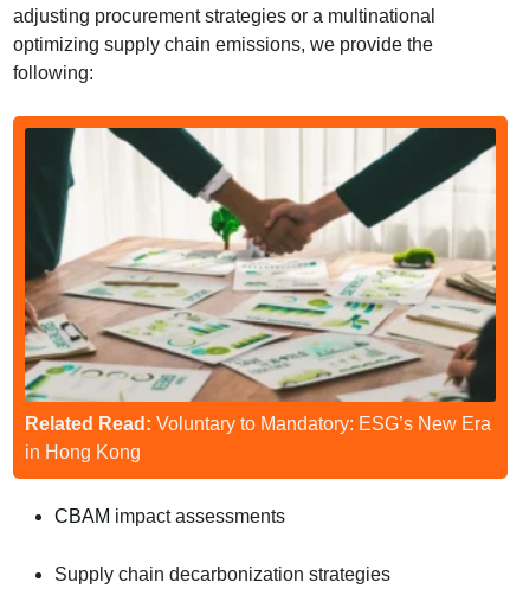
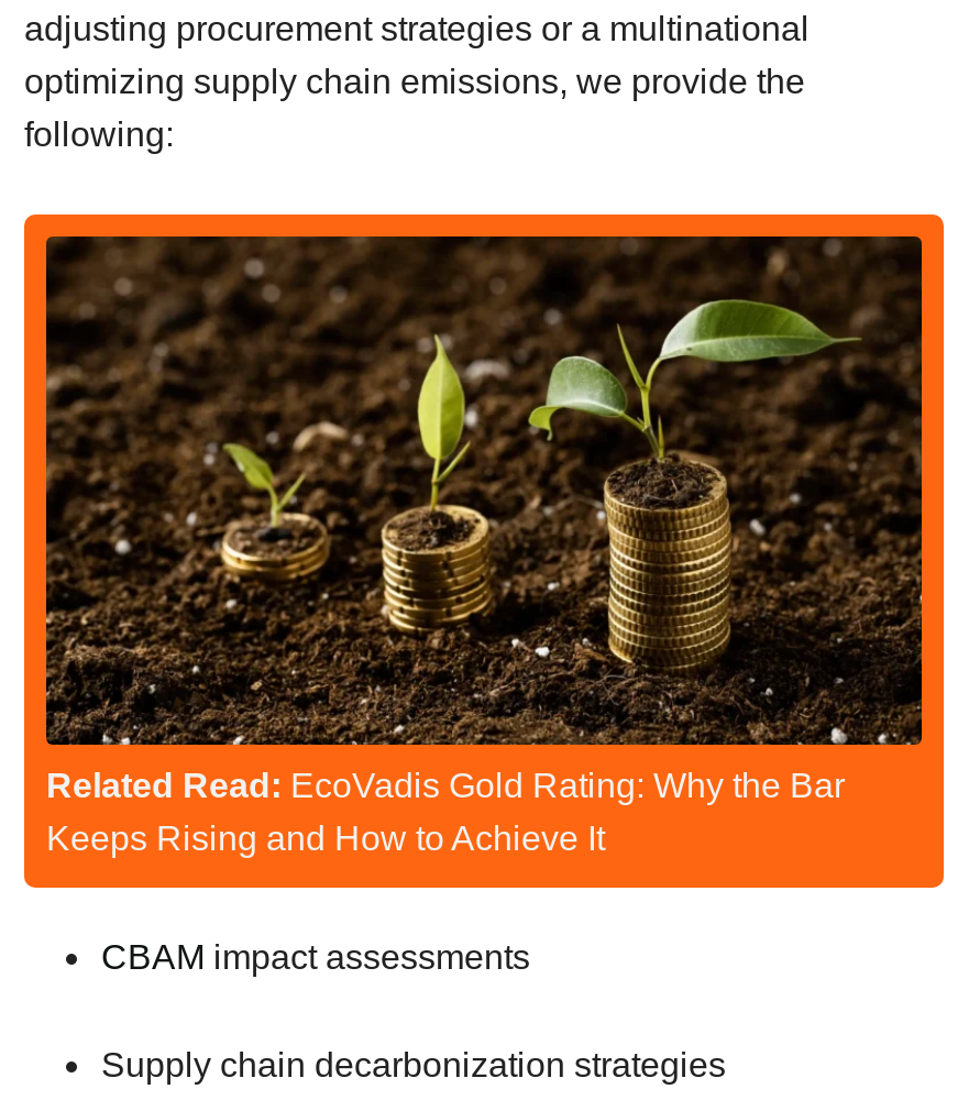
- [image]
- Related Read: Voluntary to Mandatory: ESG’s New Era
- in Hong Kong
+ [image]
+ Related Read: EcoVadis Gold Rating: Why the Bar
+ Keeps Rising and How to Achieve It
